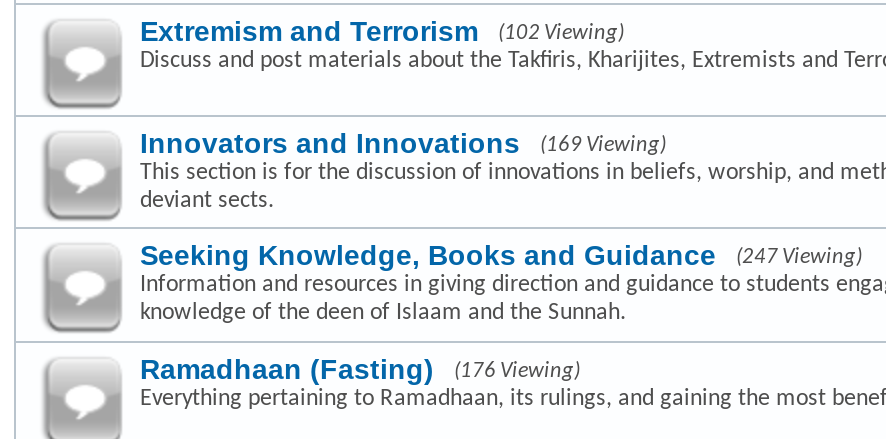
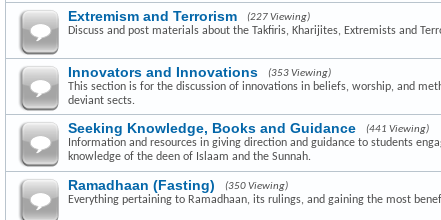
- Extremism and Terrorism (102 Viewing)
+ Extremism and Terrorism (227 Viewing)

- Innovators and Innovations (169 Viewing)
+ Innovators and Innovations (353 Viewing)

- Seeking Knowledge, Books and Guidance (247 Viewing)
+ Seeking Knowledge, Books and Guidance (441 Viewing)

- Ramadhaan (Fasting) (176 Viewing)
+ Ramadhaan (Fasting) (350 Viewing)
